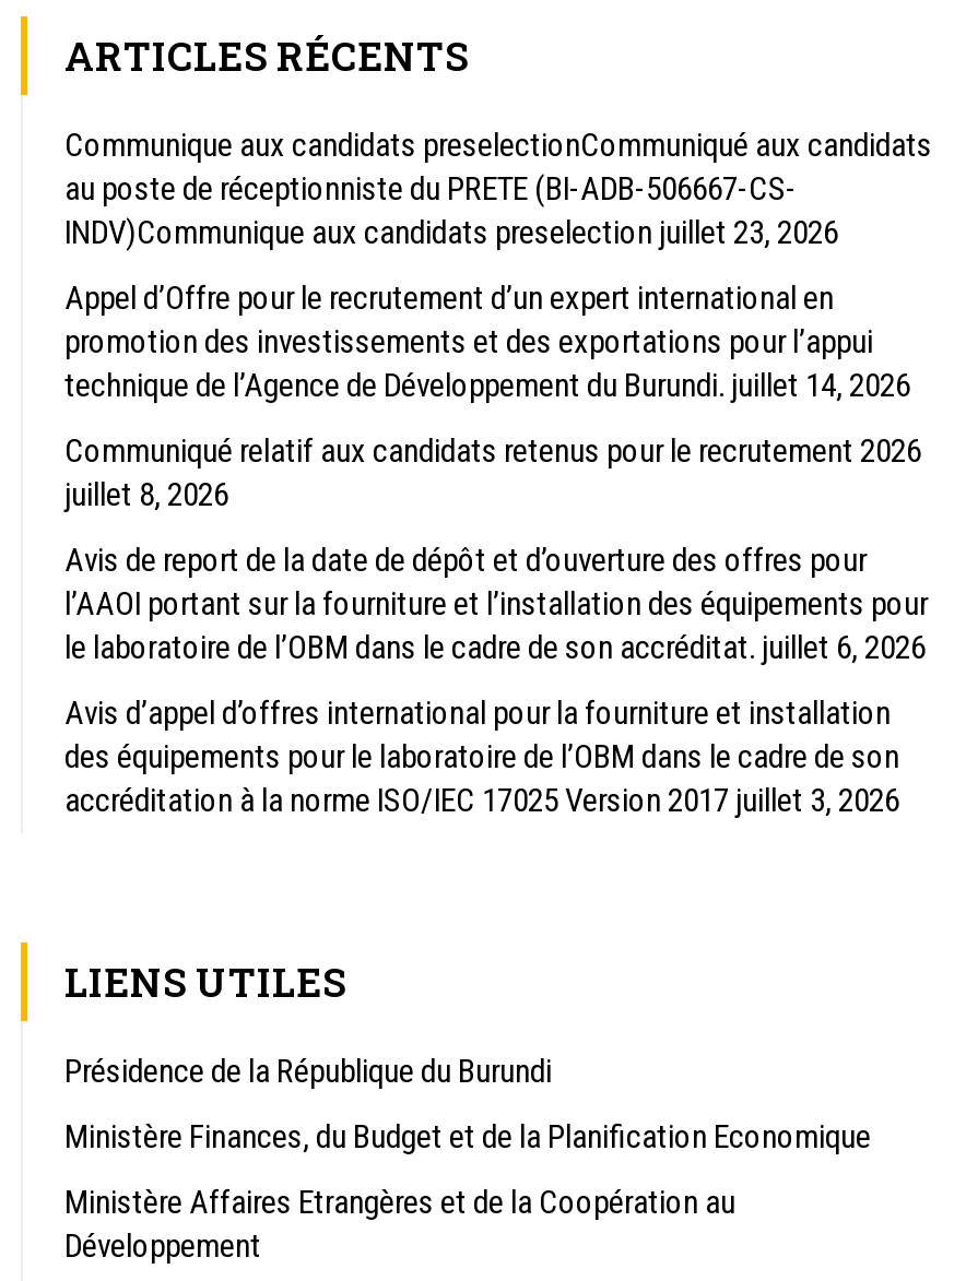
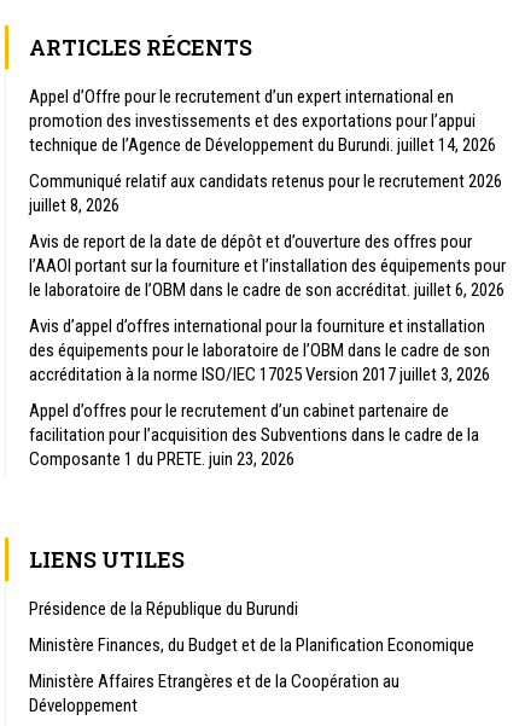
- Communique aux candidats preselectionCommuniqué aux candidats
- au poste de réceptionniste du PRETE (BI-ADB-506667-CS-
- INDV)Communique aux candidats preselection juillet 23, 2026

moved up: Appel d’Offre pour le recrutement d’un expert international en | promotion des investissements et des exportations pour l’appui | technique de l’Agence de Développement du Burundi. juillet 14, 2026 | ... | des équipements pour le laboratoire de l’OBM dans le cadre de son | accréditation à la norme ISO/IEC 17025 Version 2017 juillet 3, 2026

+ Appel d’offres pour le recrutement d’un cabinet partenaire de
+ facilitation pour l’acquisition des Subventions dans le cadre de la
+ Composante 1 du PRETE. juin 23, 2026
